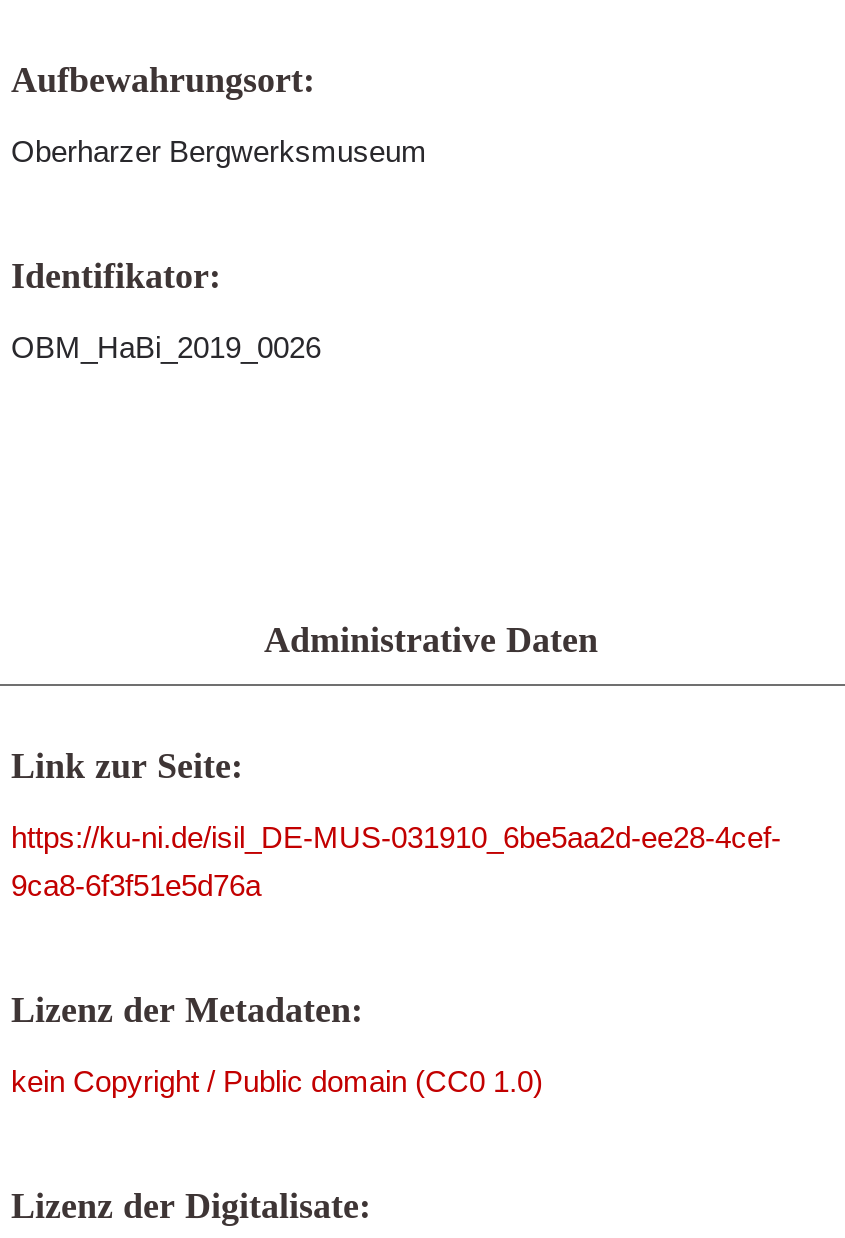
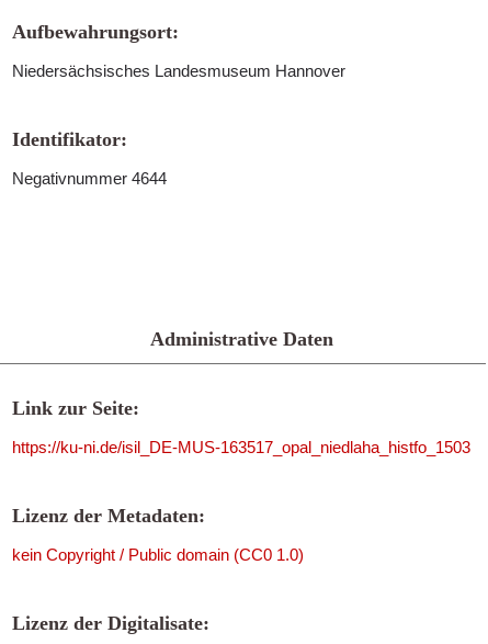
- Oberharzer Bergwerksmuseum
+ Niedersächsisches Landesmuseum Hannover

- OBM_HaBi_2019_0026
+ Negativnummer 4644

- https://ku-ni.de/isil_DE-MUS-031910_6be5aa2d-ee28-4cef-
- 9ca8-6f3f51e5d76a
+ https://ku-ni.de/isil_DE-MUS-163517_opal_niedlaha_histfo_1503
